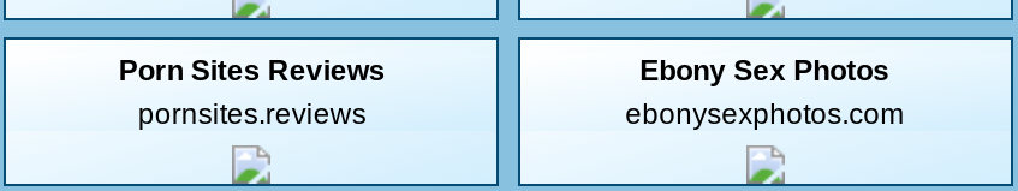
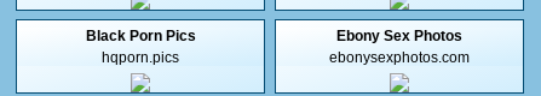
- Porn Sites Reviews
- pornsites.reviews
+ Black Porn Pics
+ hqporn.pics
